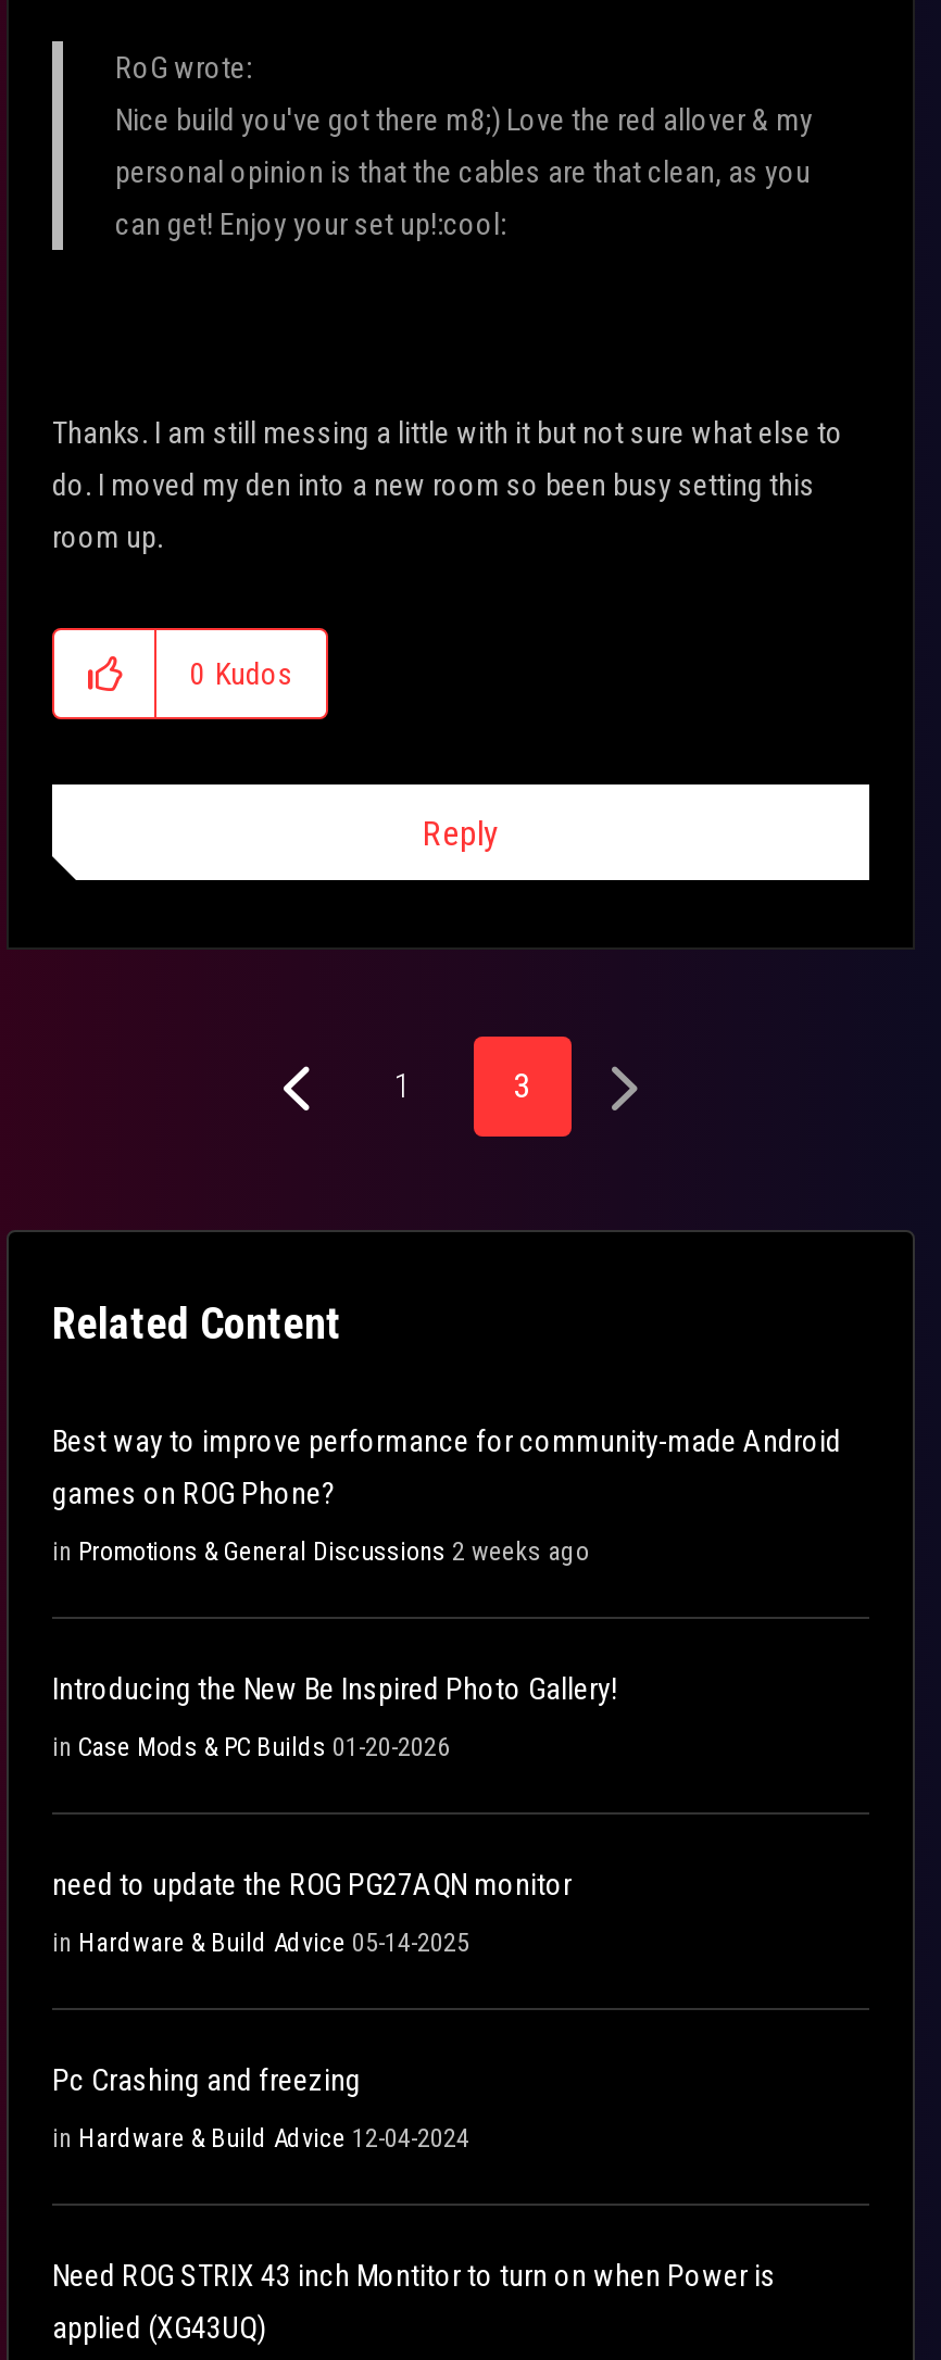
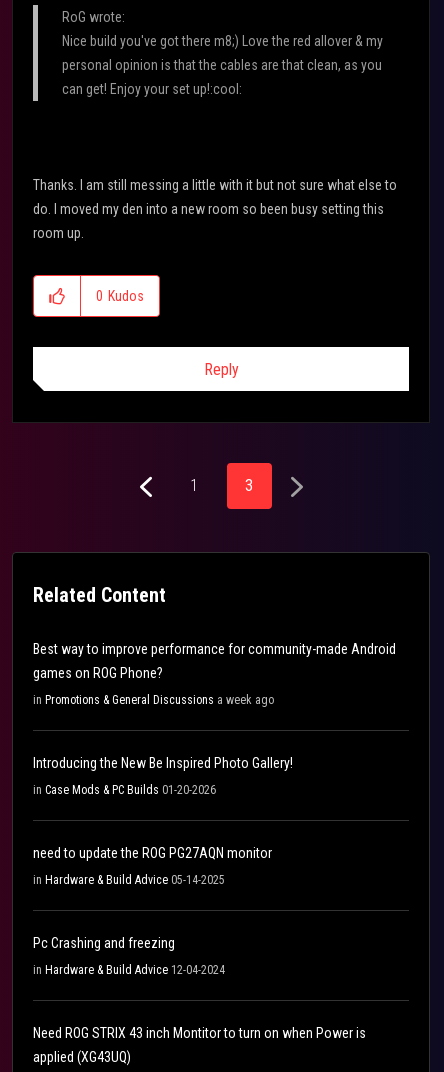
- in Promotions & General Discussions 2 weeks ago
+ in Promotions & General Discussions a week ago
